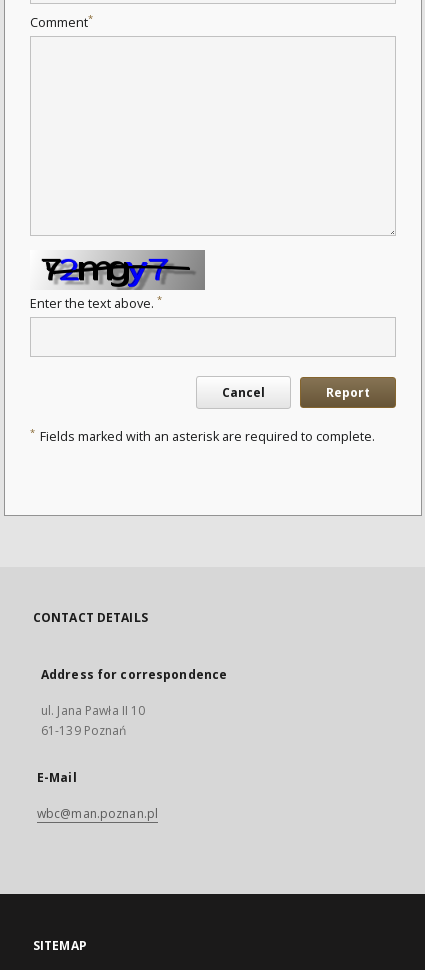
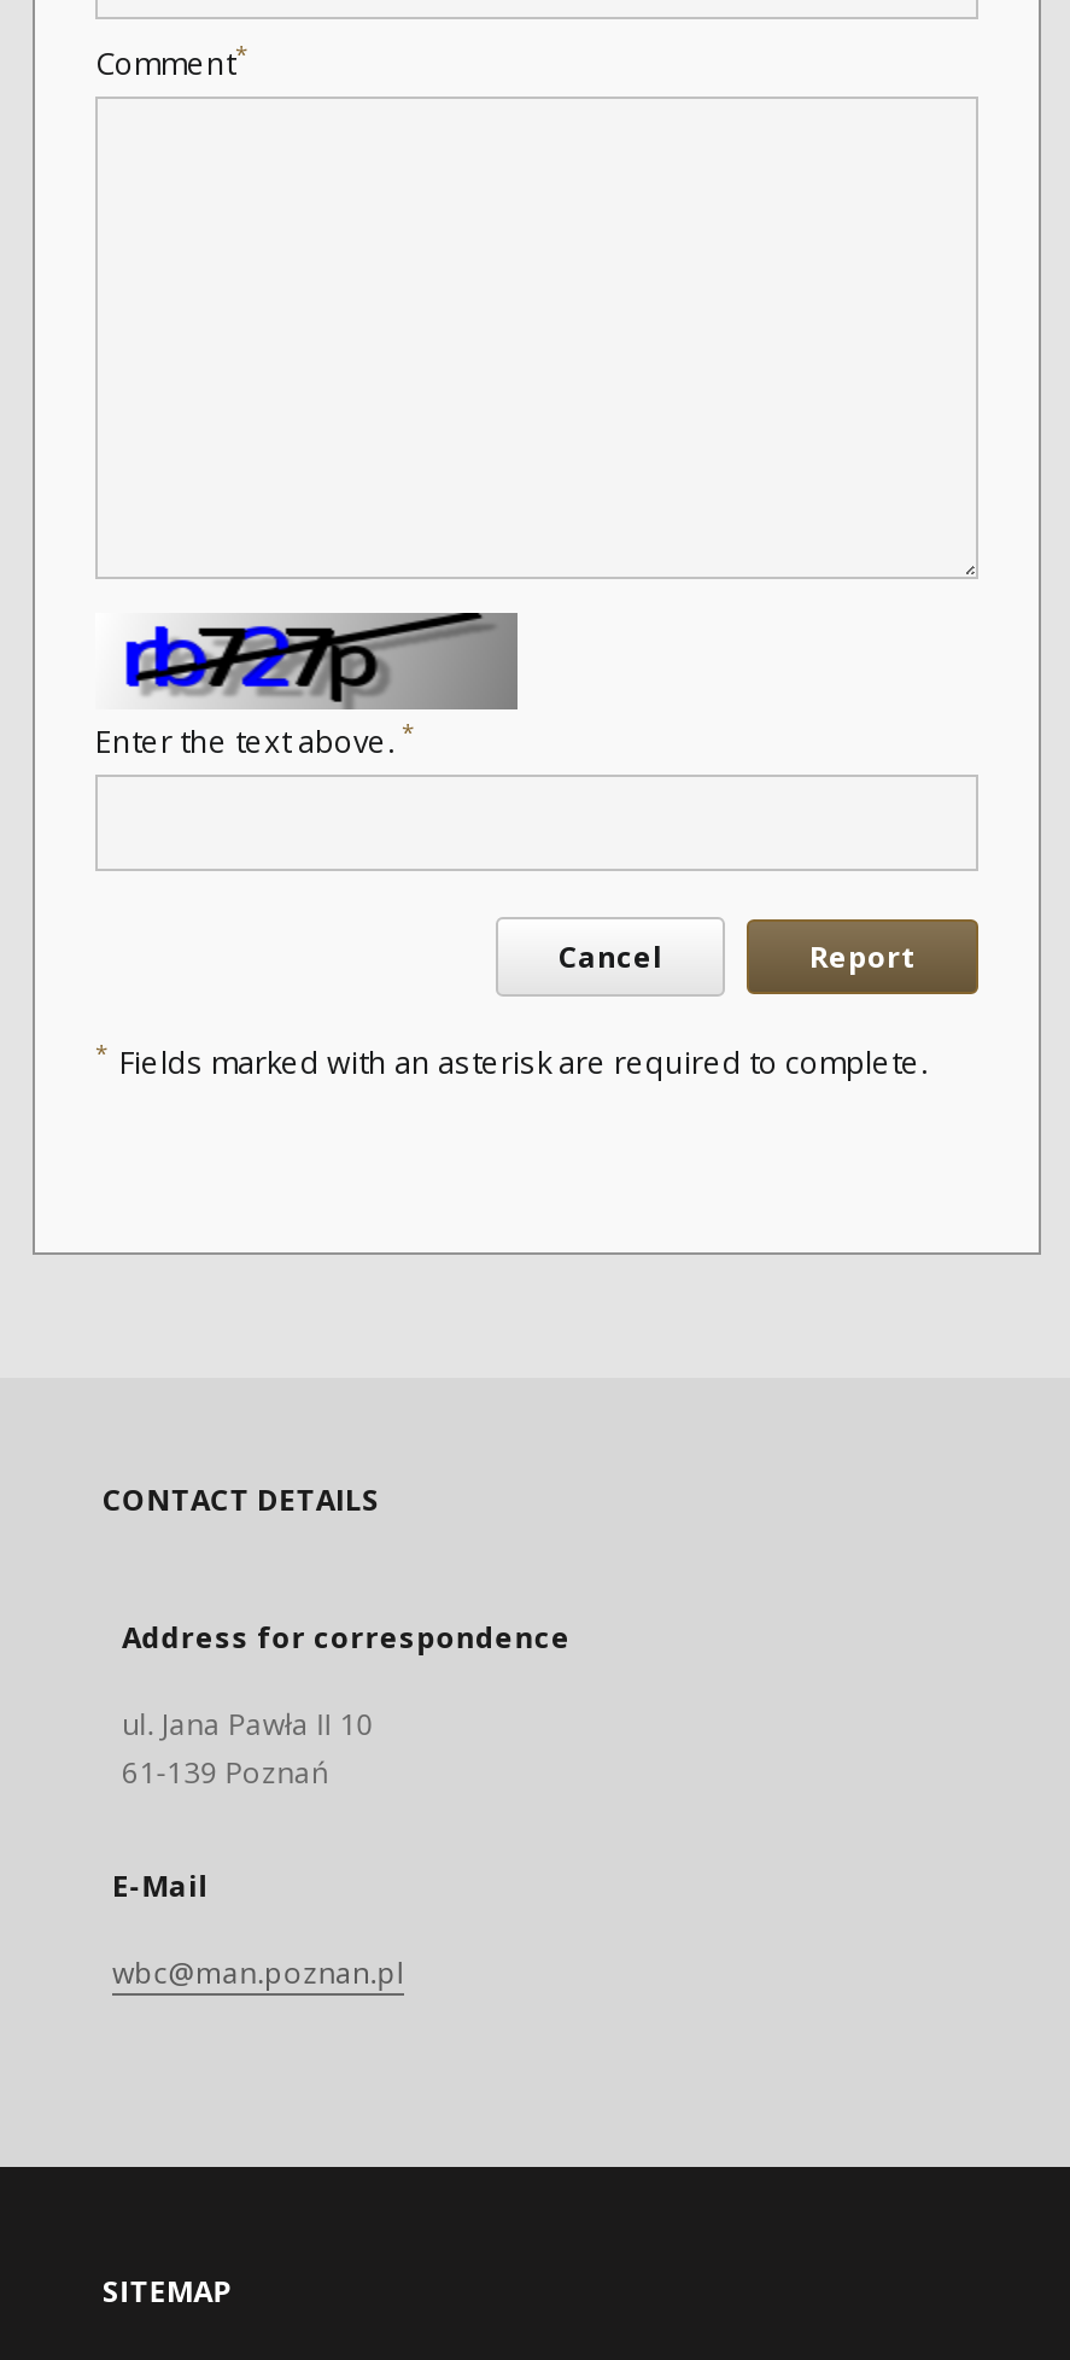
- [image]
+ [image]
